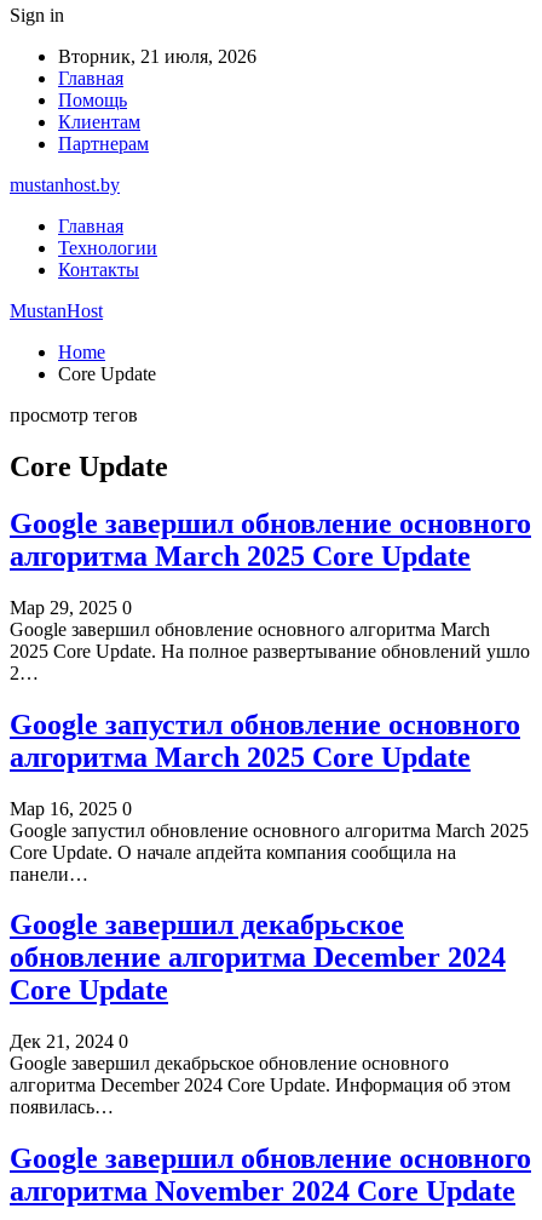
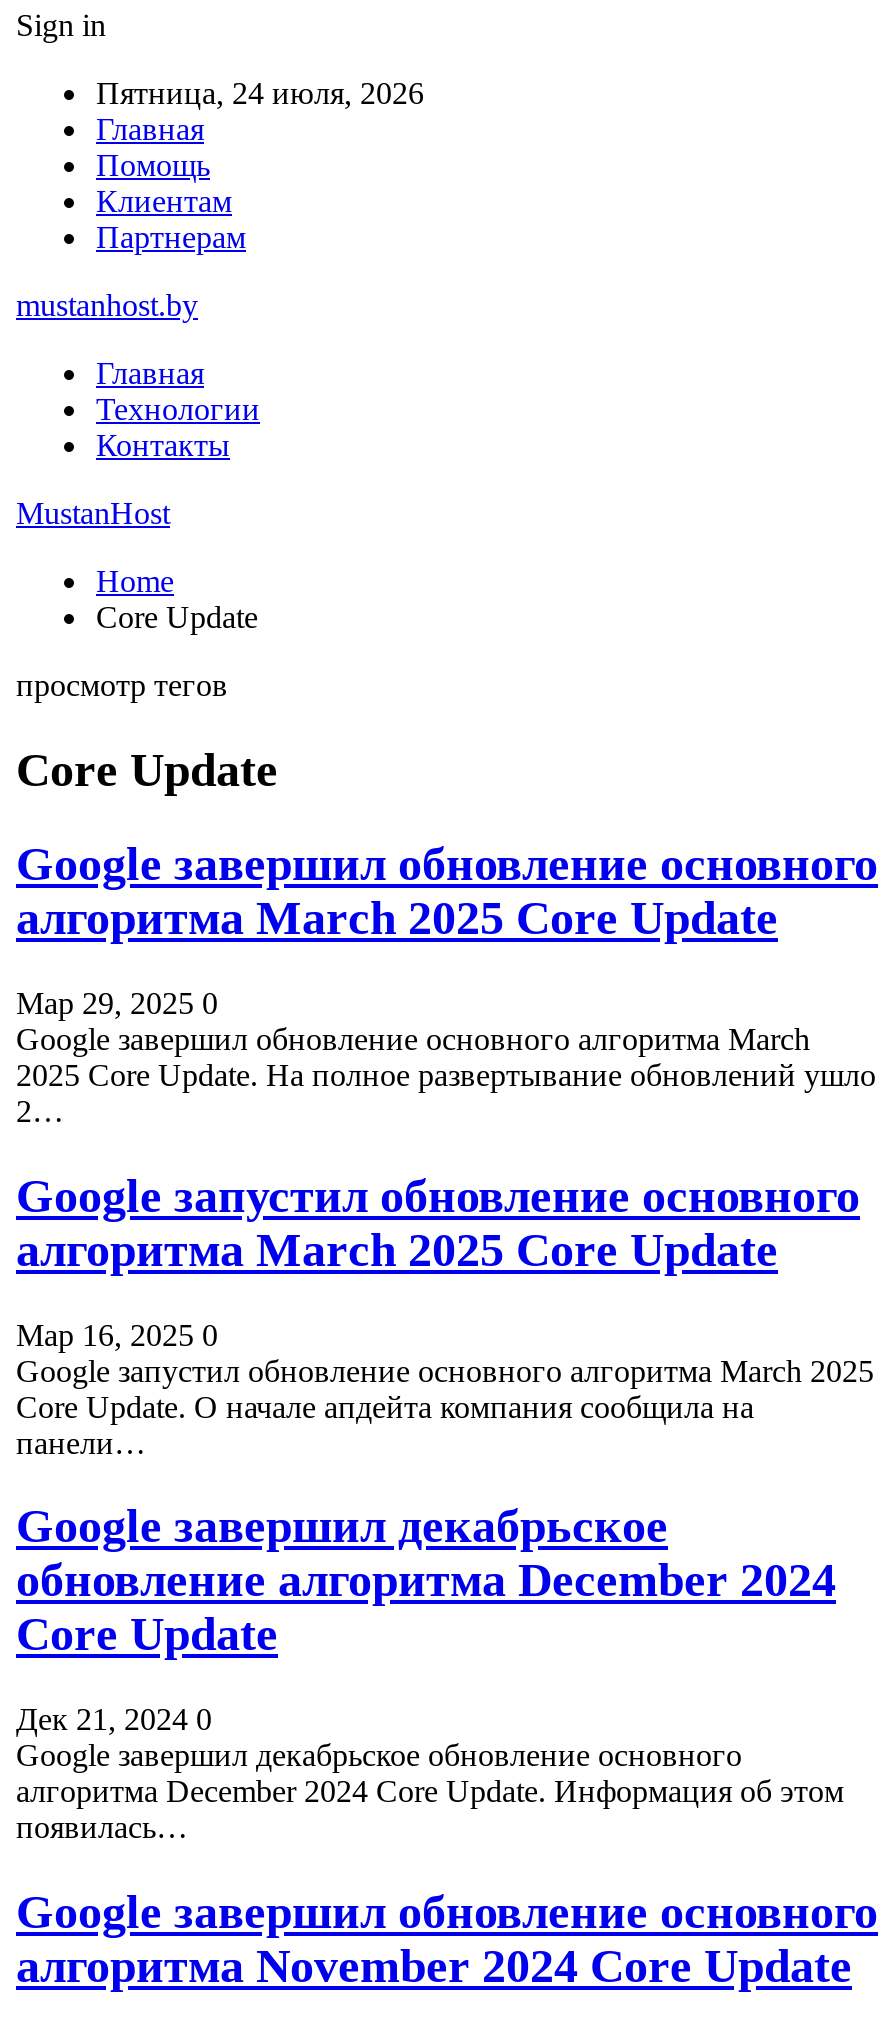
- Вторник, 21 июля, 2026
+ Пятница, 24 июля, 2026
